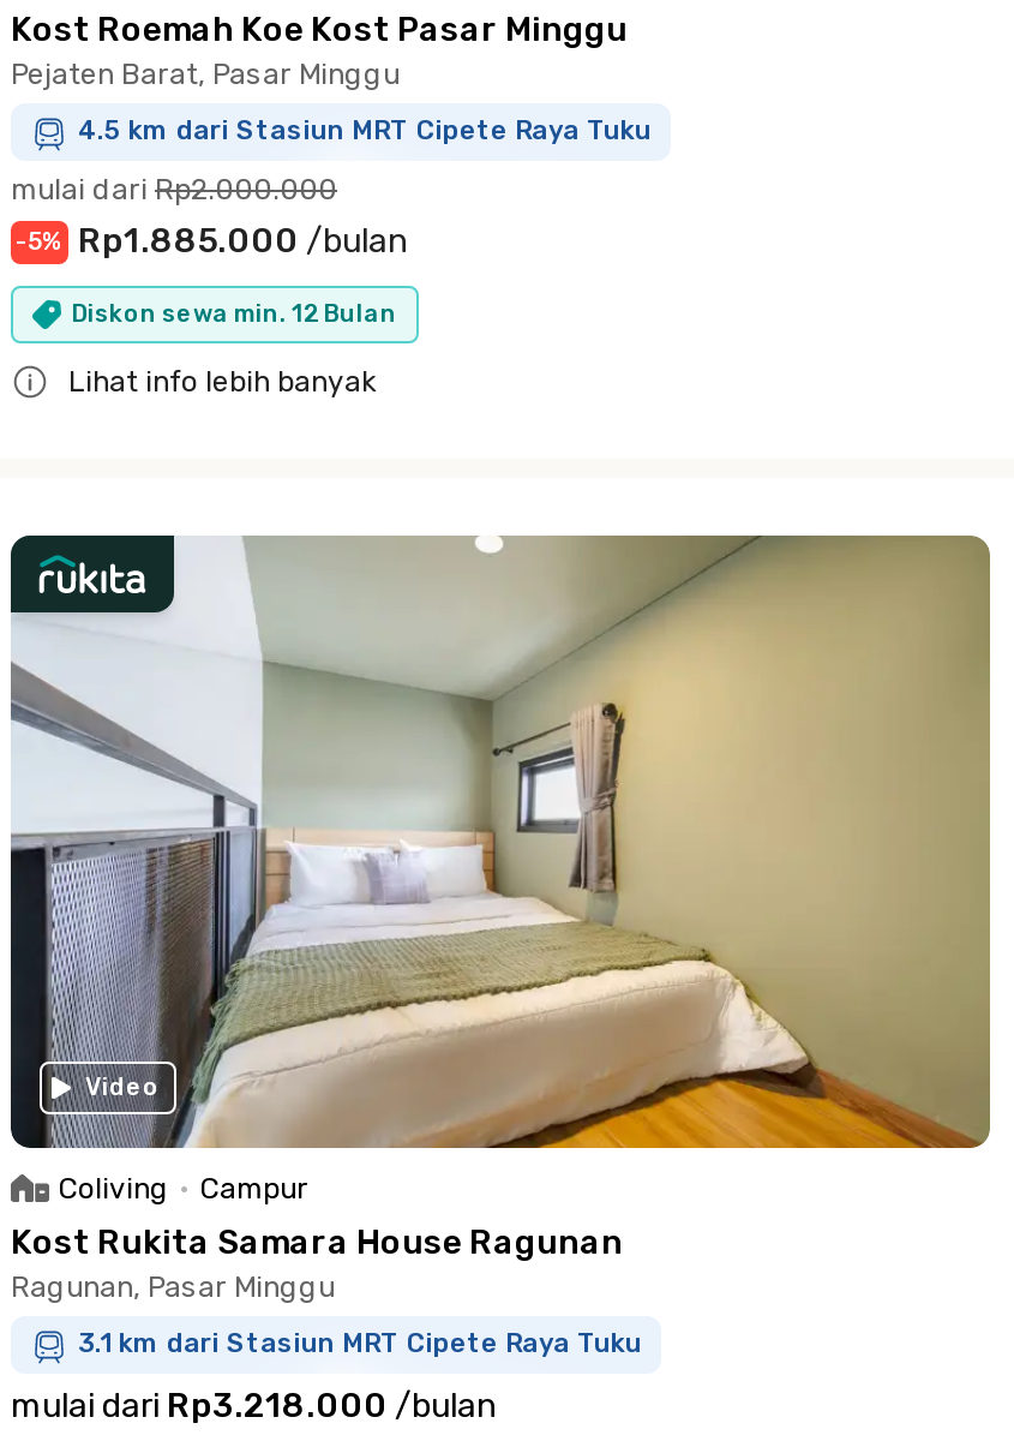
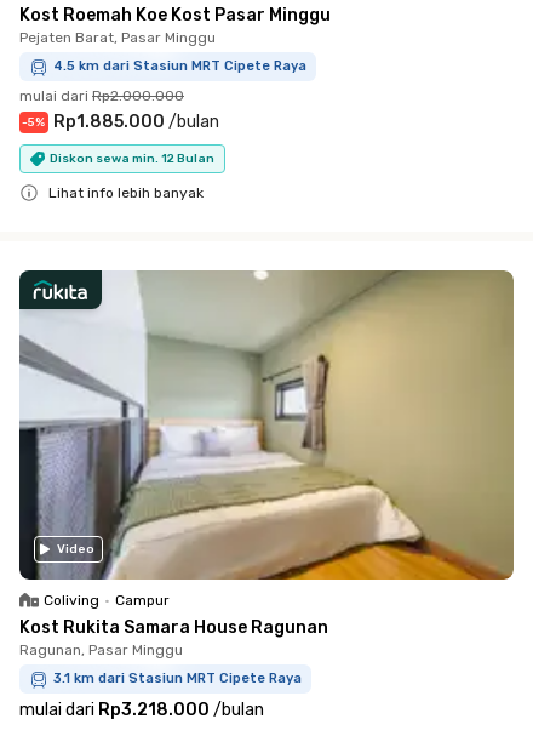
- 4.5 km dari Stasiun MRT Cipete Raya Tuku
+ 4.5 km dari Stasiun MRT Cipete Raya

- 3.1 km dari Stasiun MRT Cipete Raya Tuku
+ 3.1 km dari Stasiun MRT Cipete Raya
